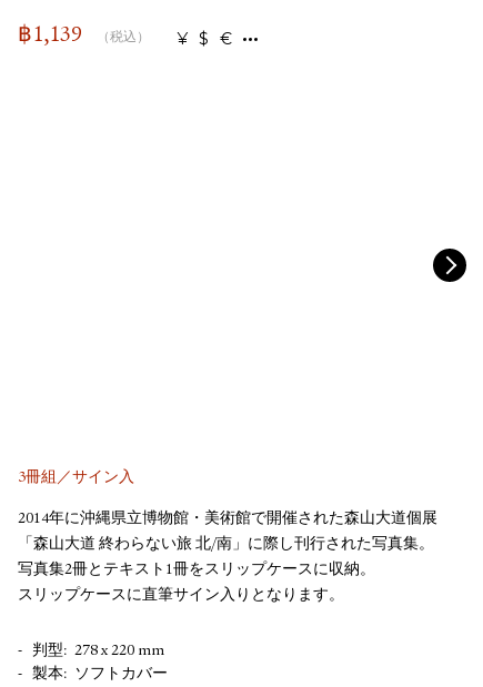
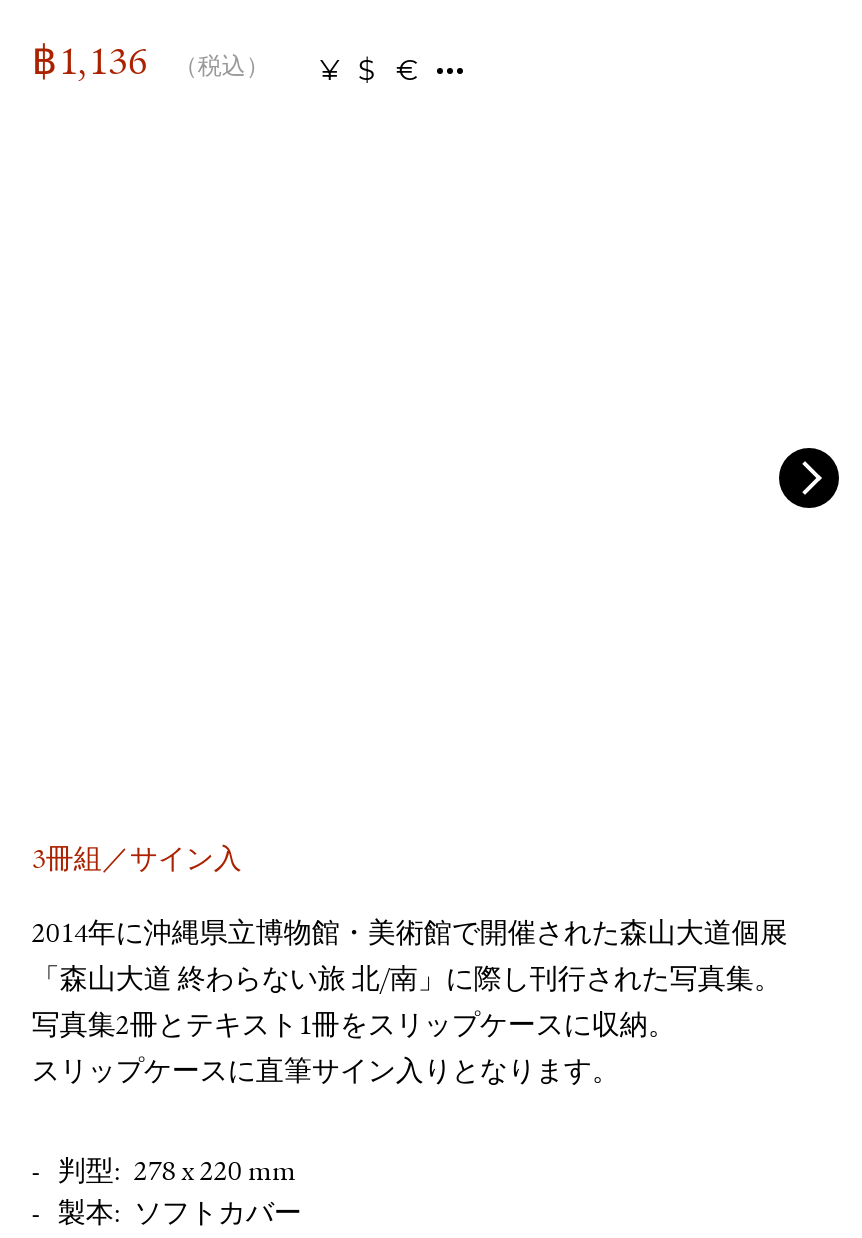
- ฿1,139 （税込）
+ ฿1,136 （税込）
